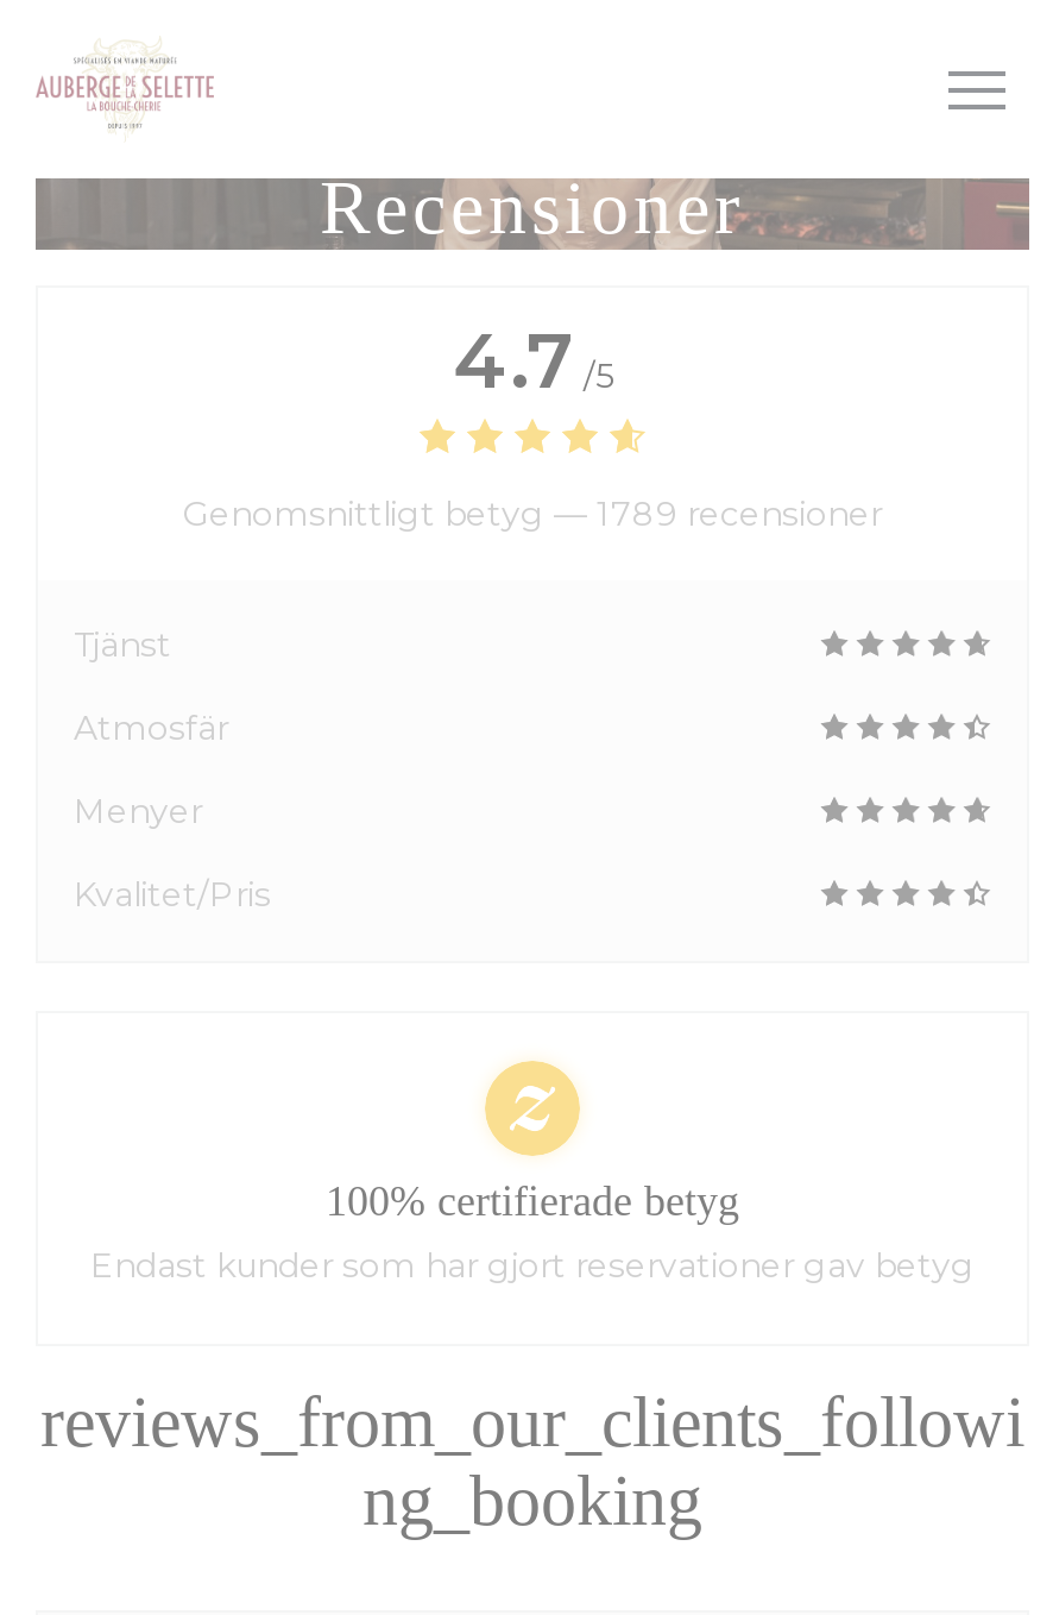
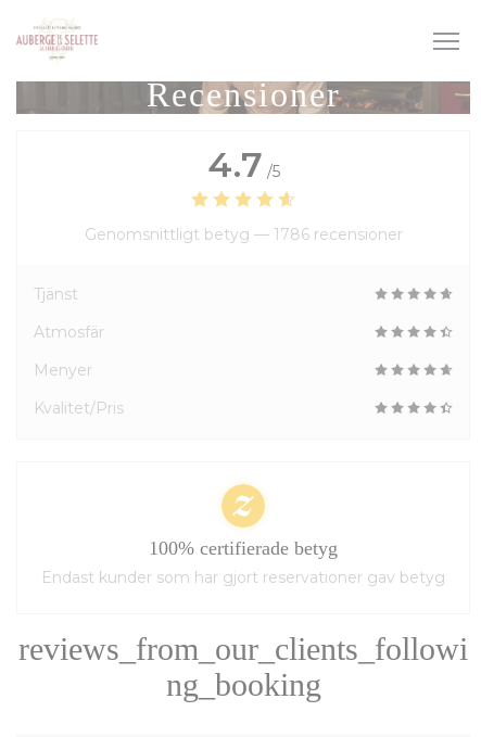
- Genomsnittligt betyg — 1789 recensioner
+ Genomsnittligt betyg — 1786 recensioner
